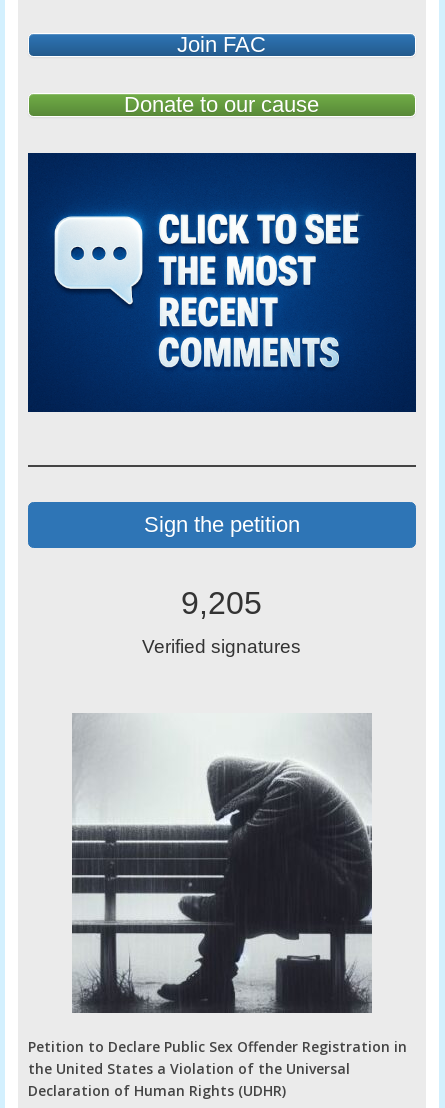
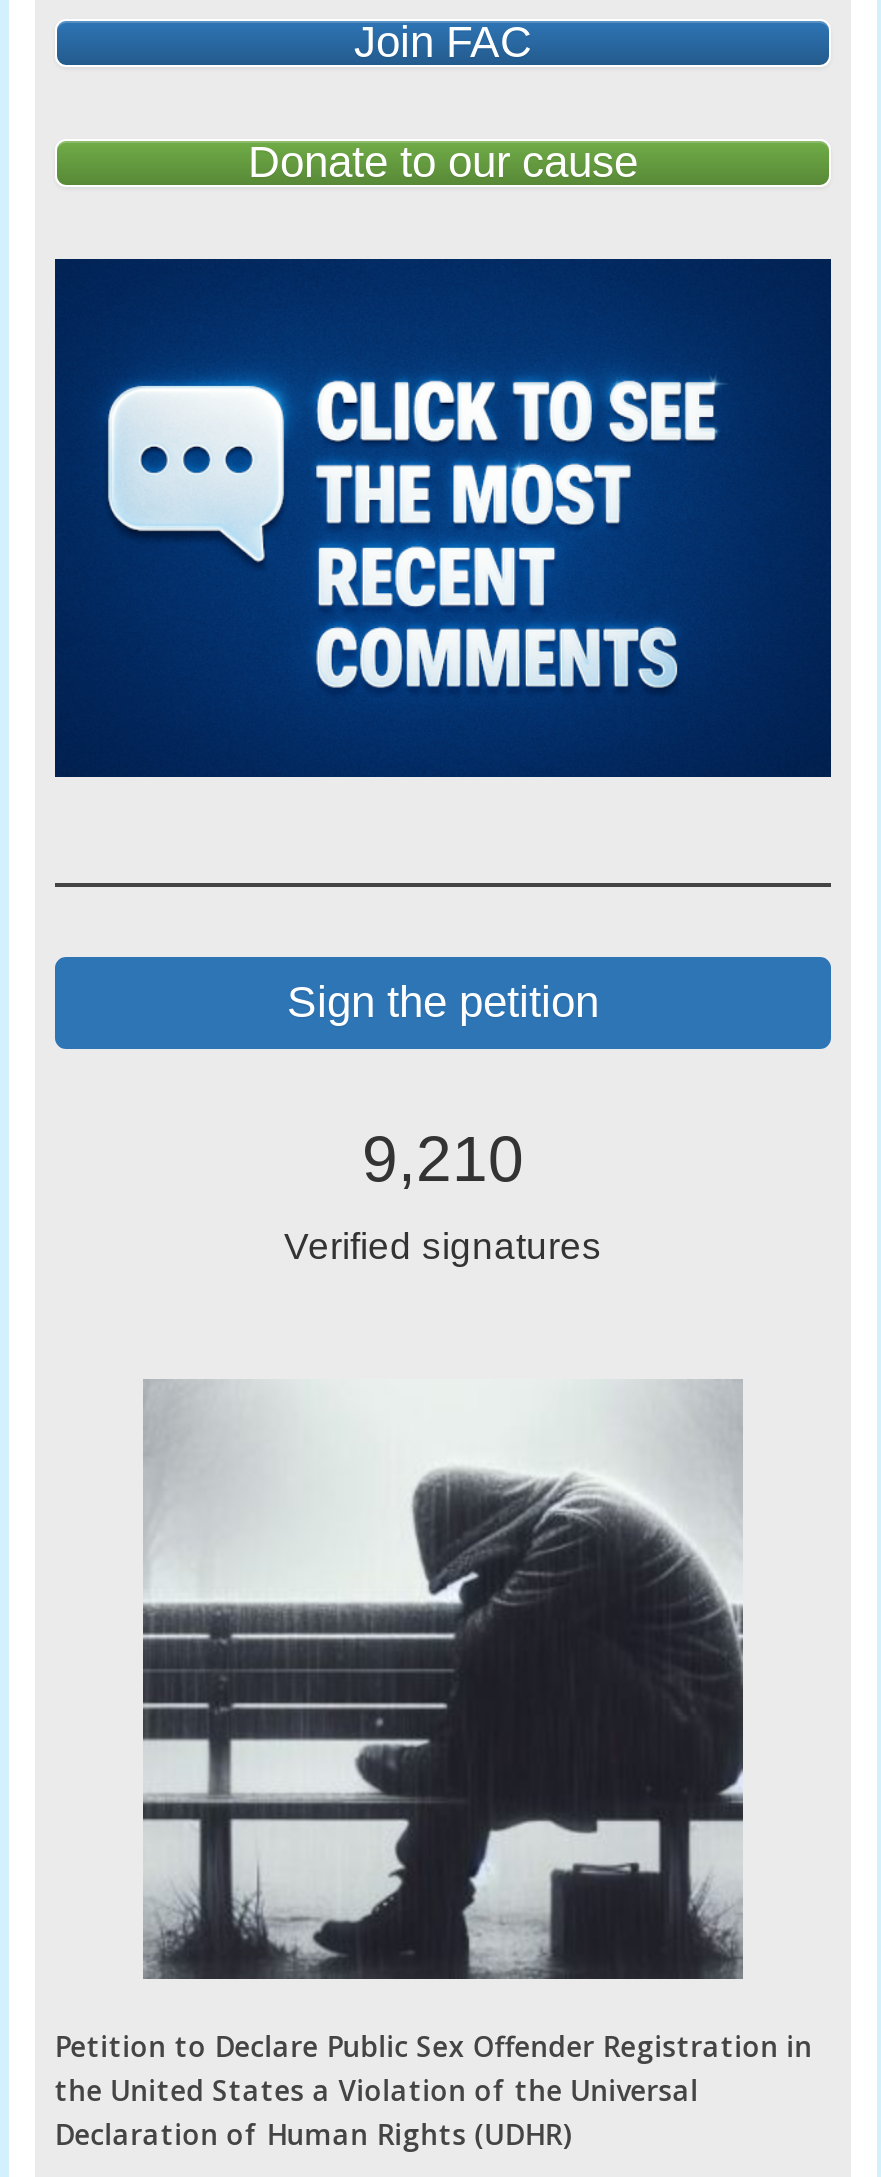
- 9,205
+ 9,210
